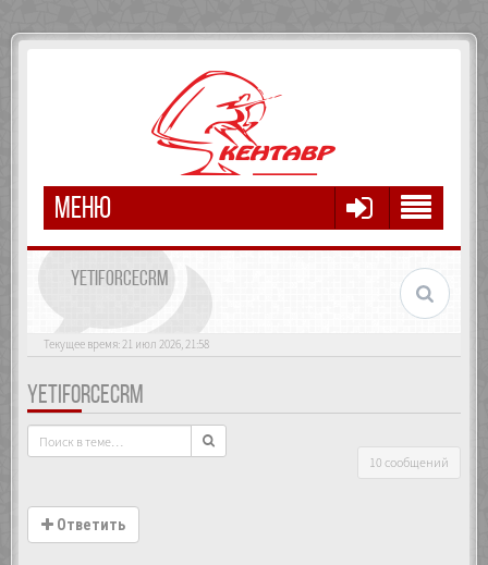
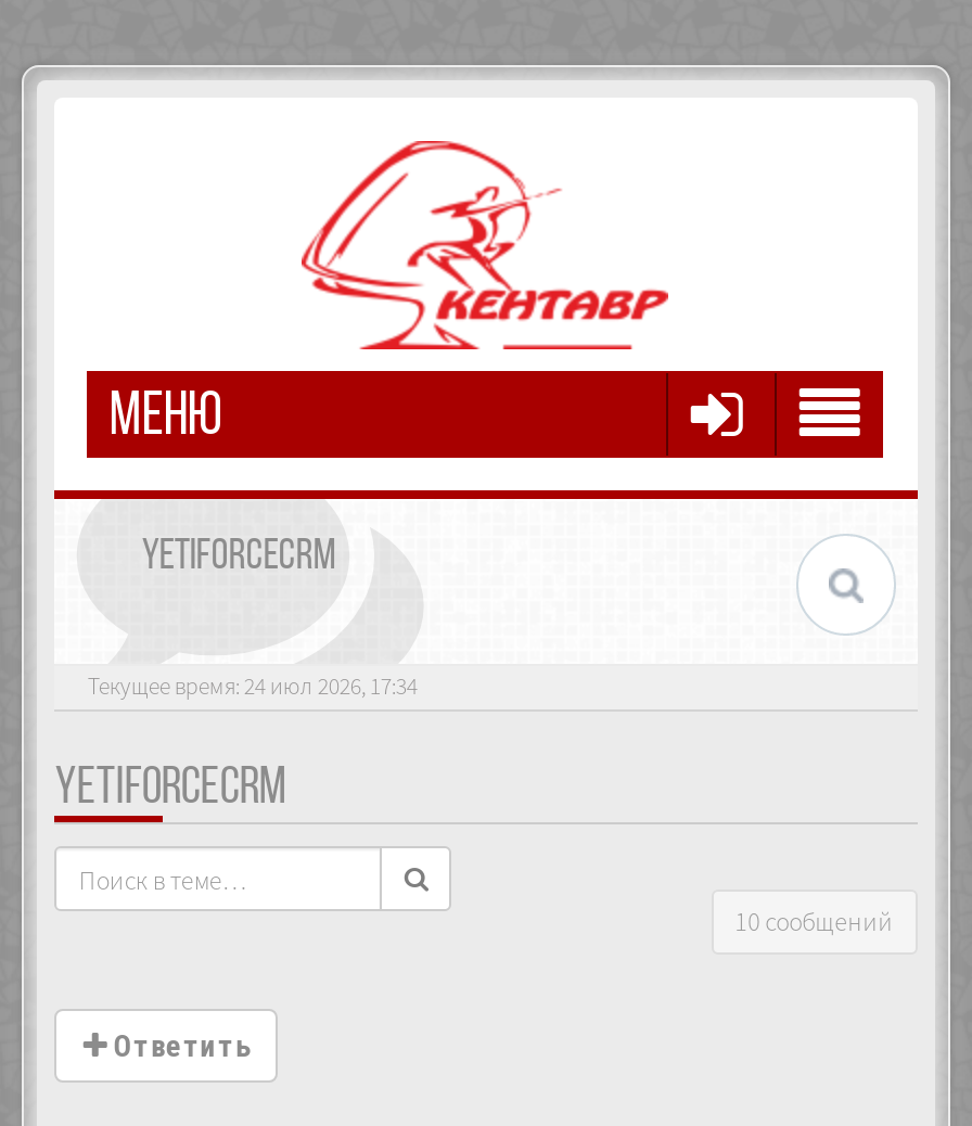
- Текущее время: 21 июл 2026, 21:58
+ Текущее время: 24 июл 2026, 17:34
